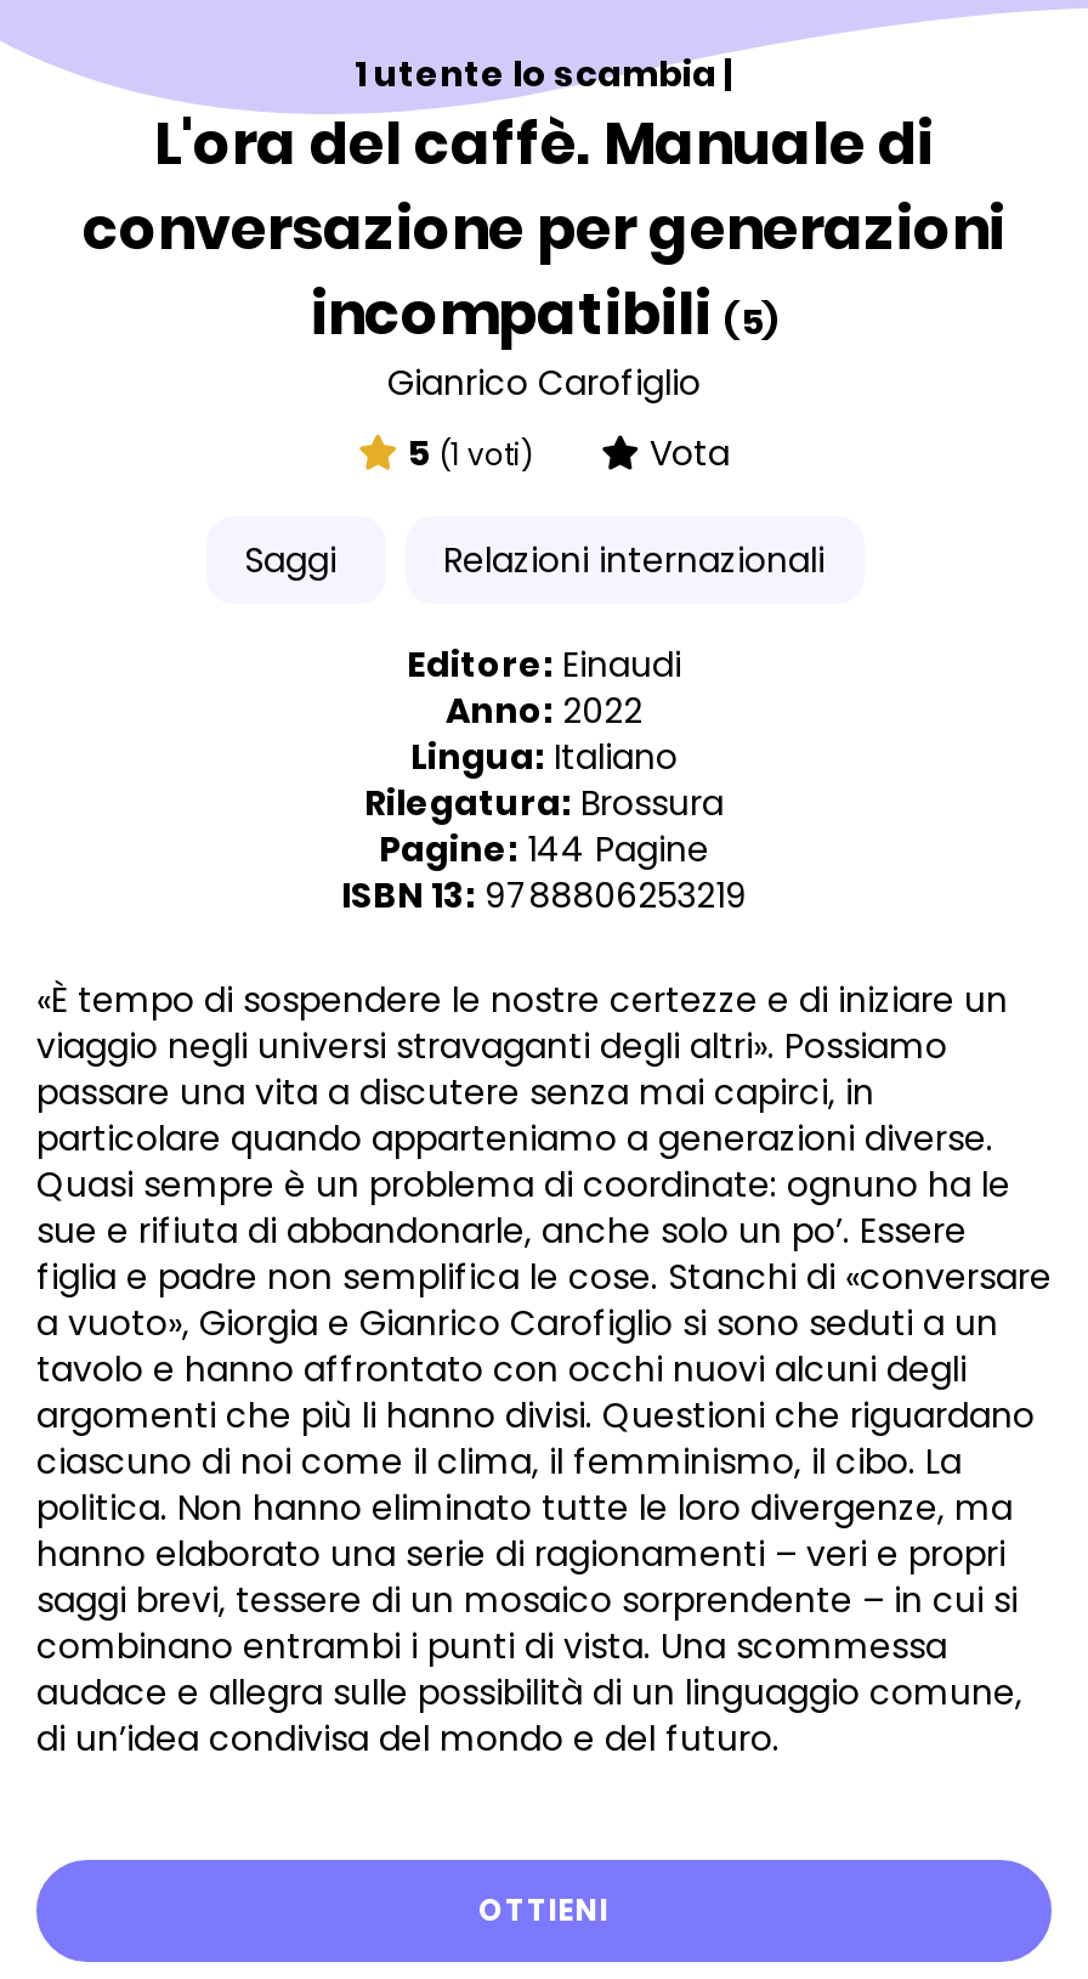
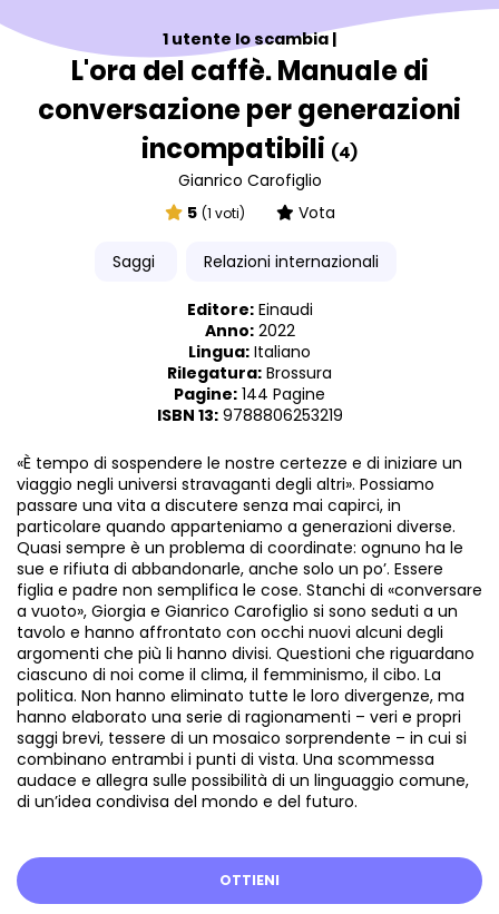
- incompatibili (5)
+ incompatibili (4)
